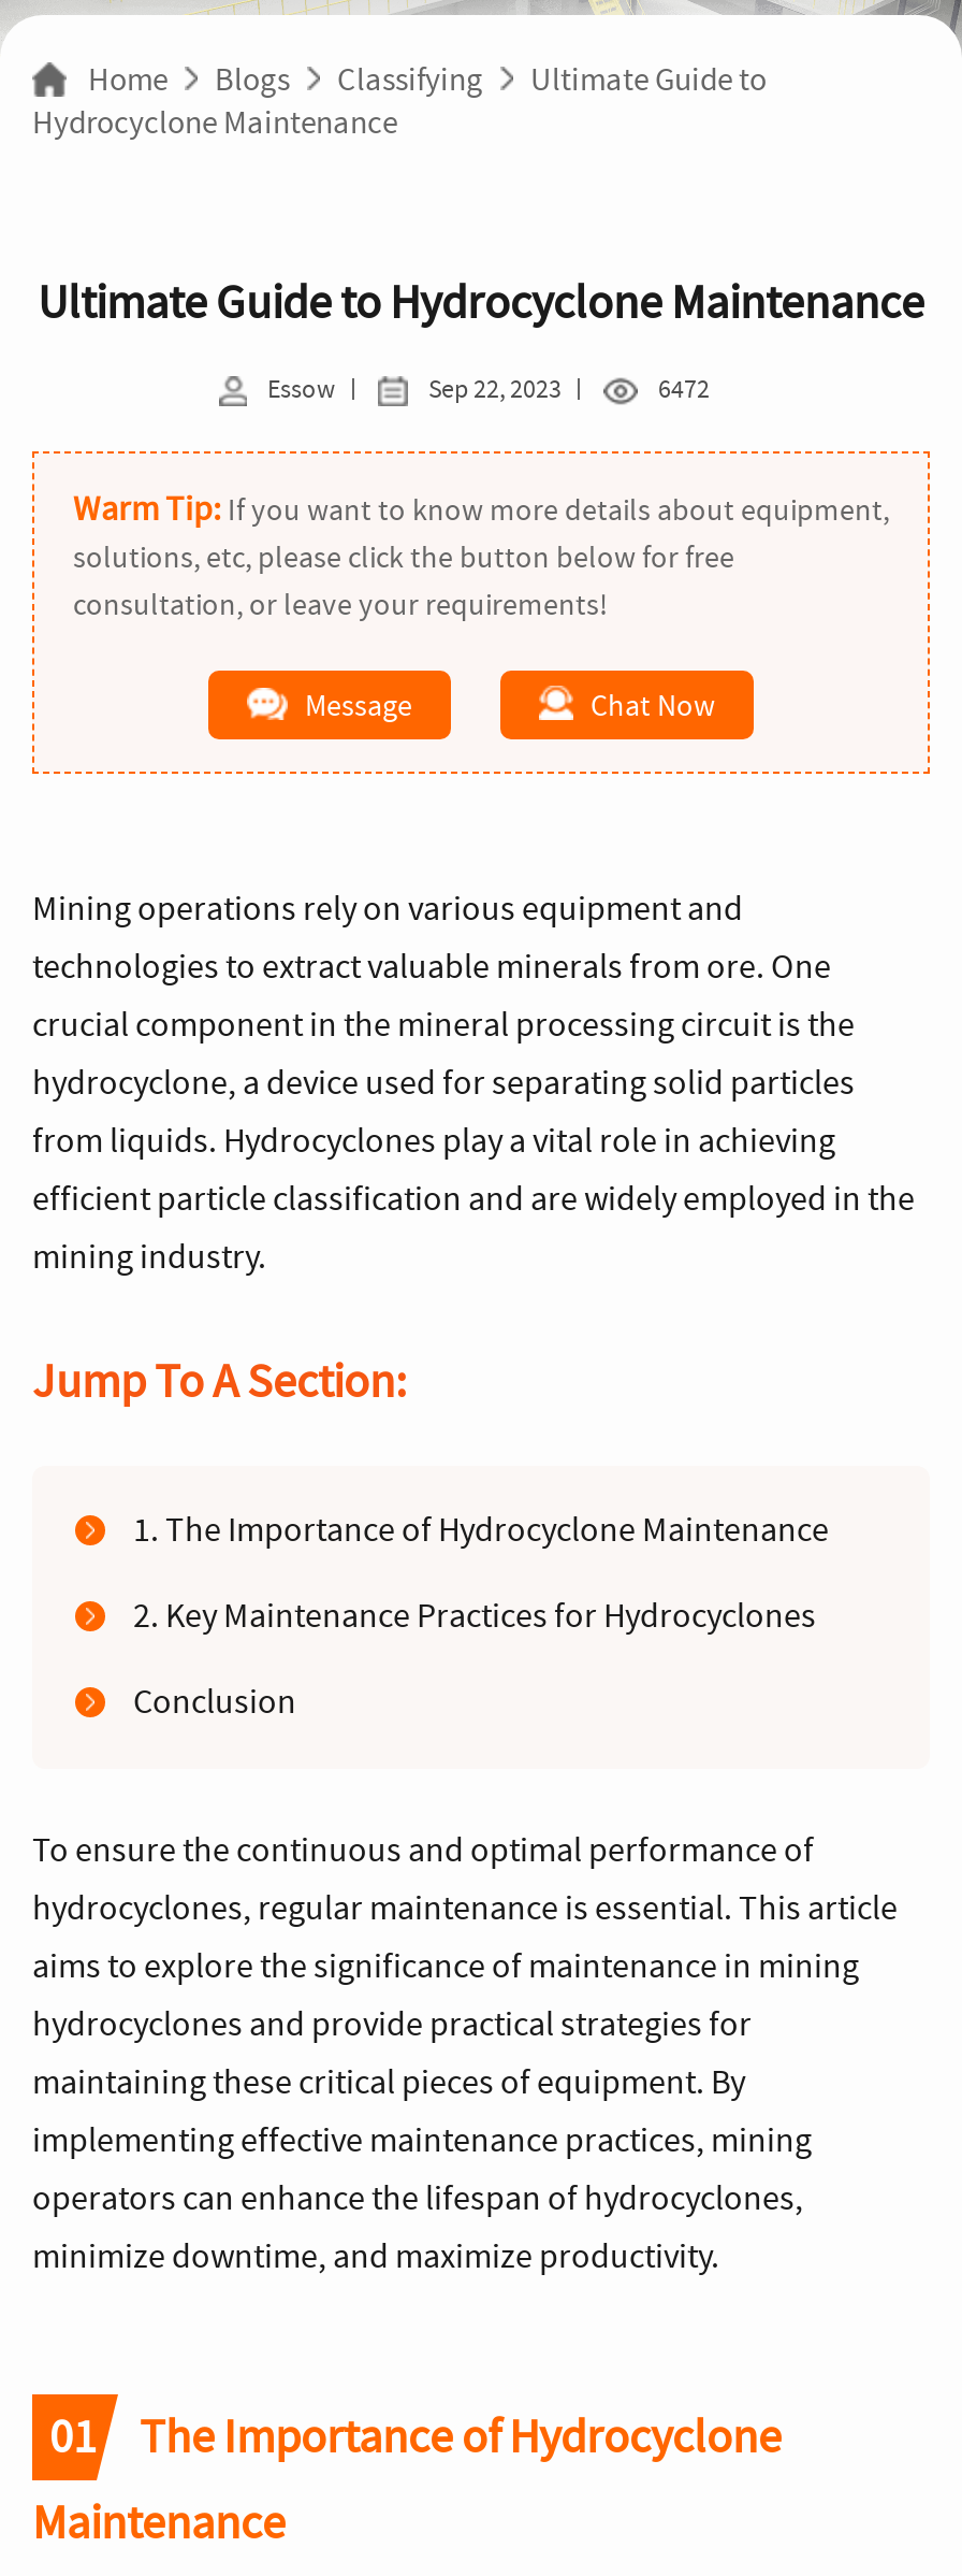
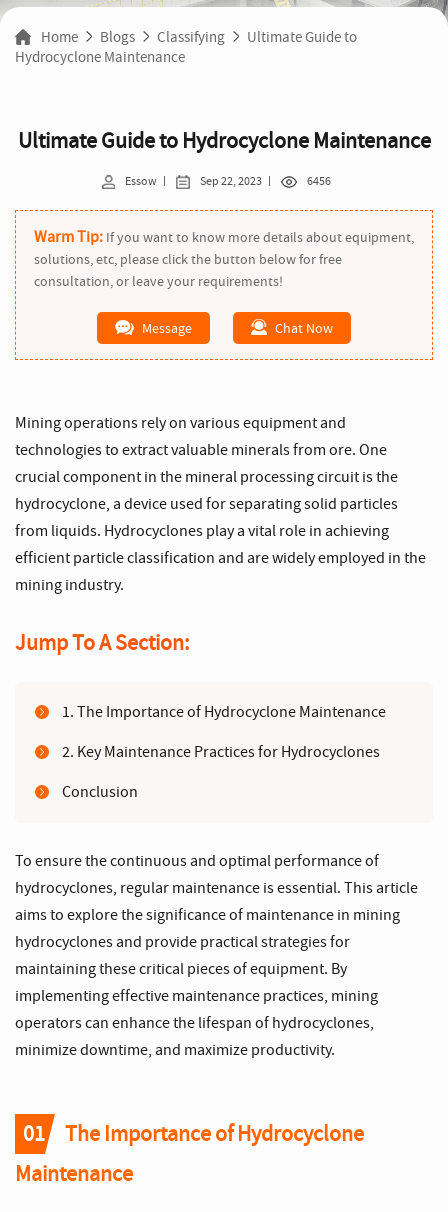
- 6472
+ 6456
